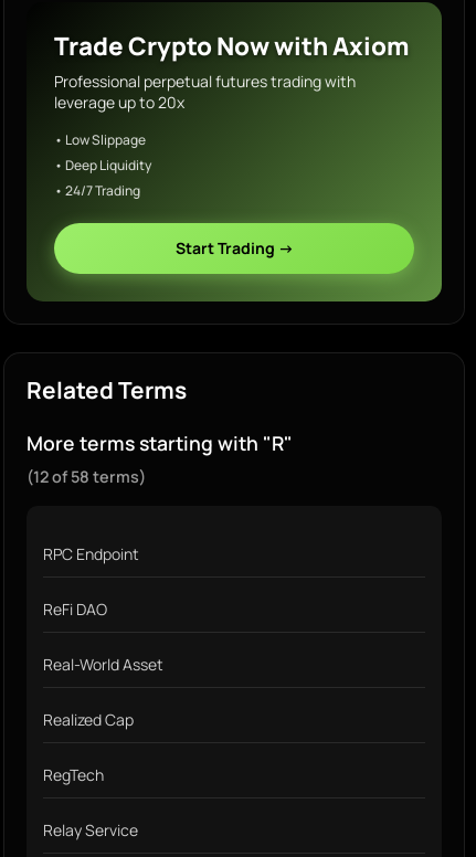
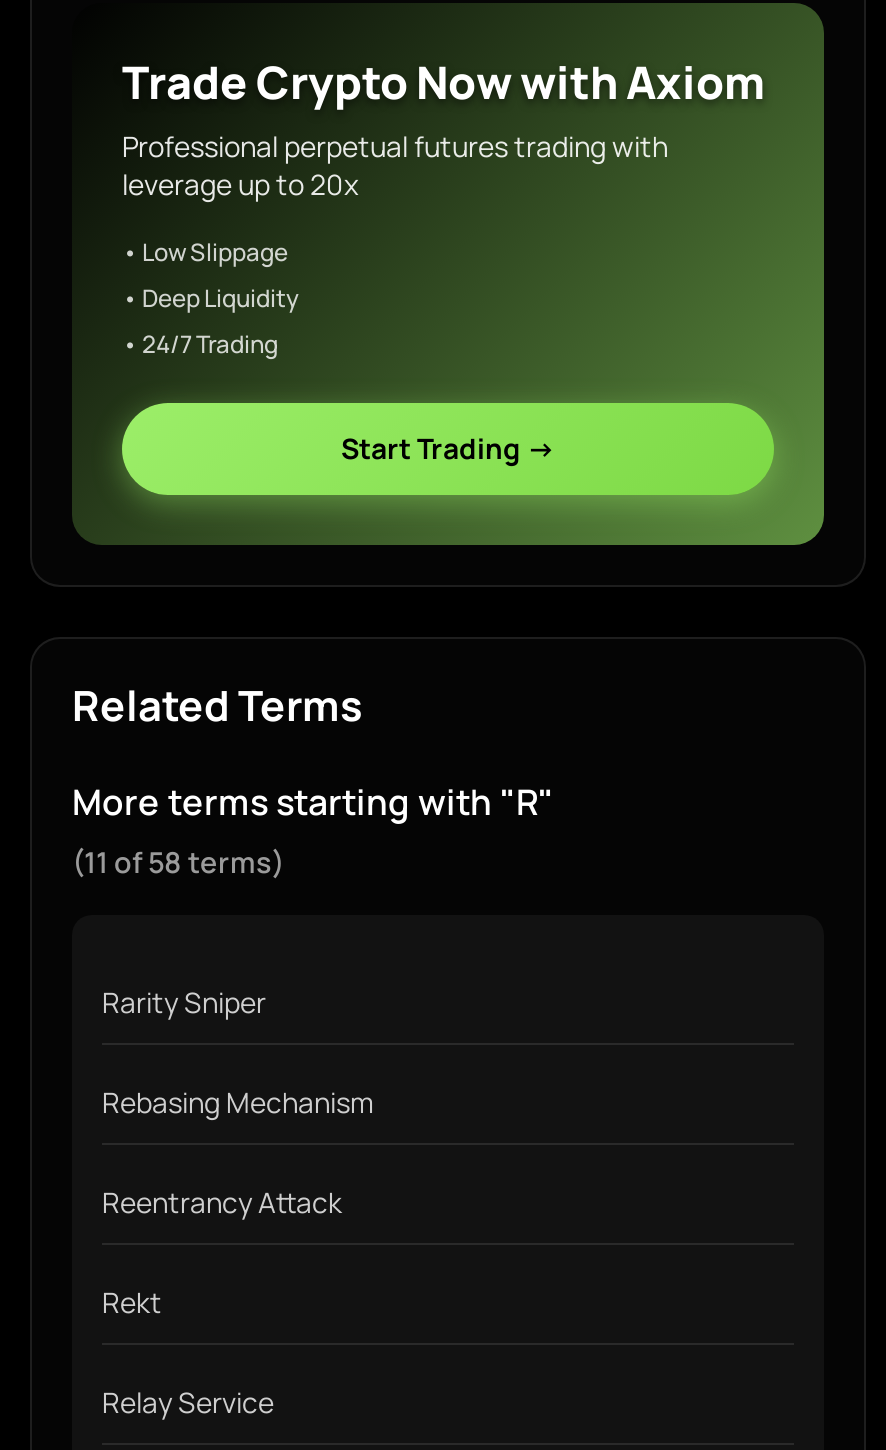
- (12 of 58 terms)
+ (11 of 58 terms)

- RPC Endpoint
- ReFi DAO
- Real-World Asset
- Realized Cap
- RegTech
+ Rarity Sniper
+ Rebasing Mechanism
+ Reentrancy Attack
+ Rekt
